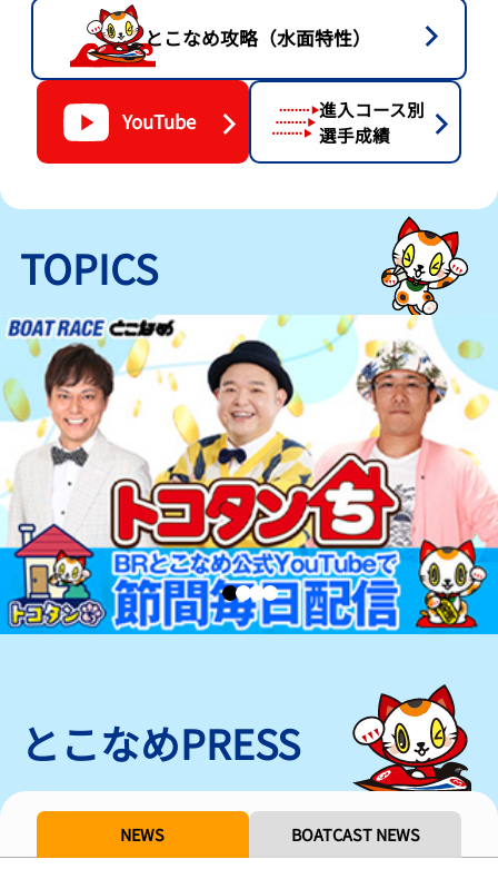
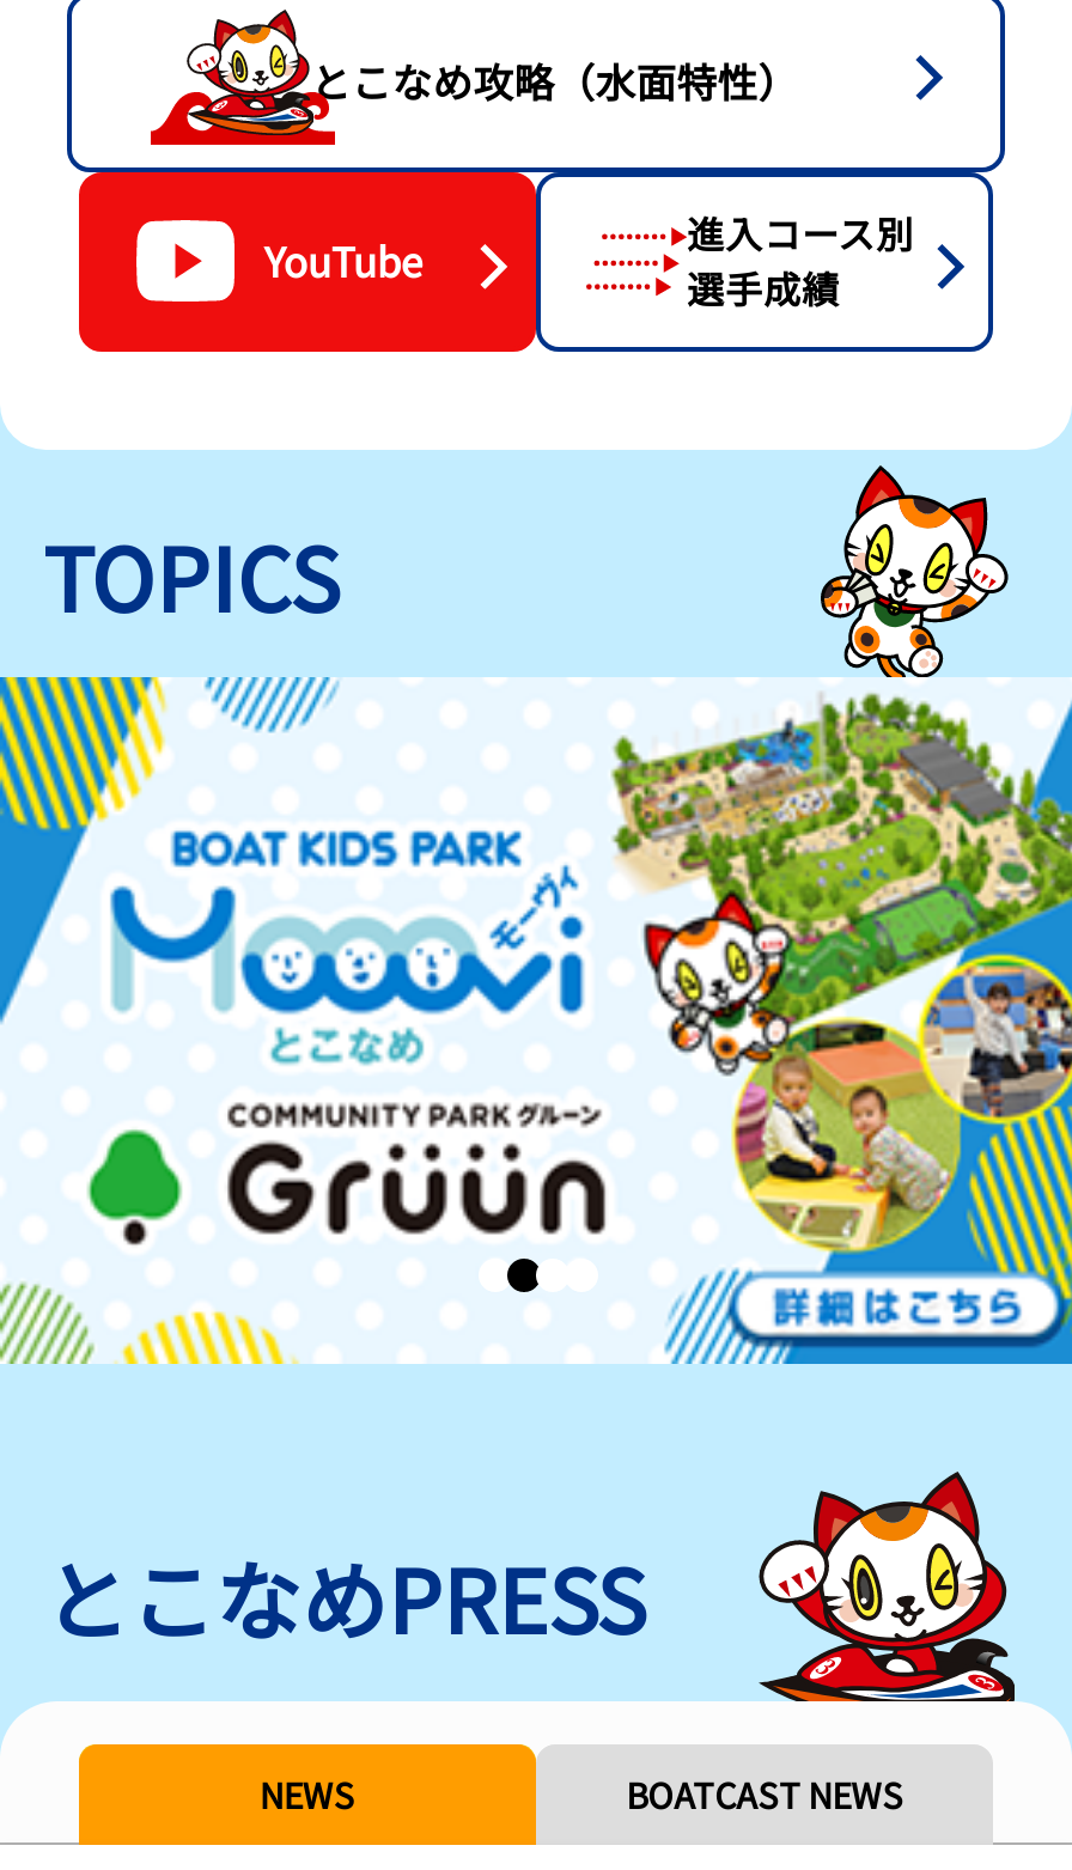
- [image]
+ [image]
